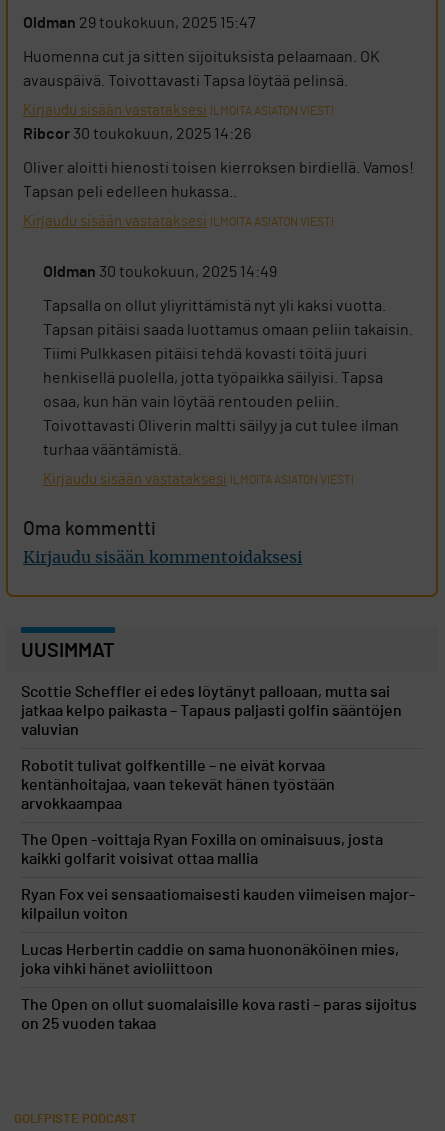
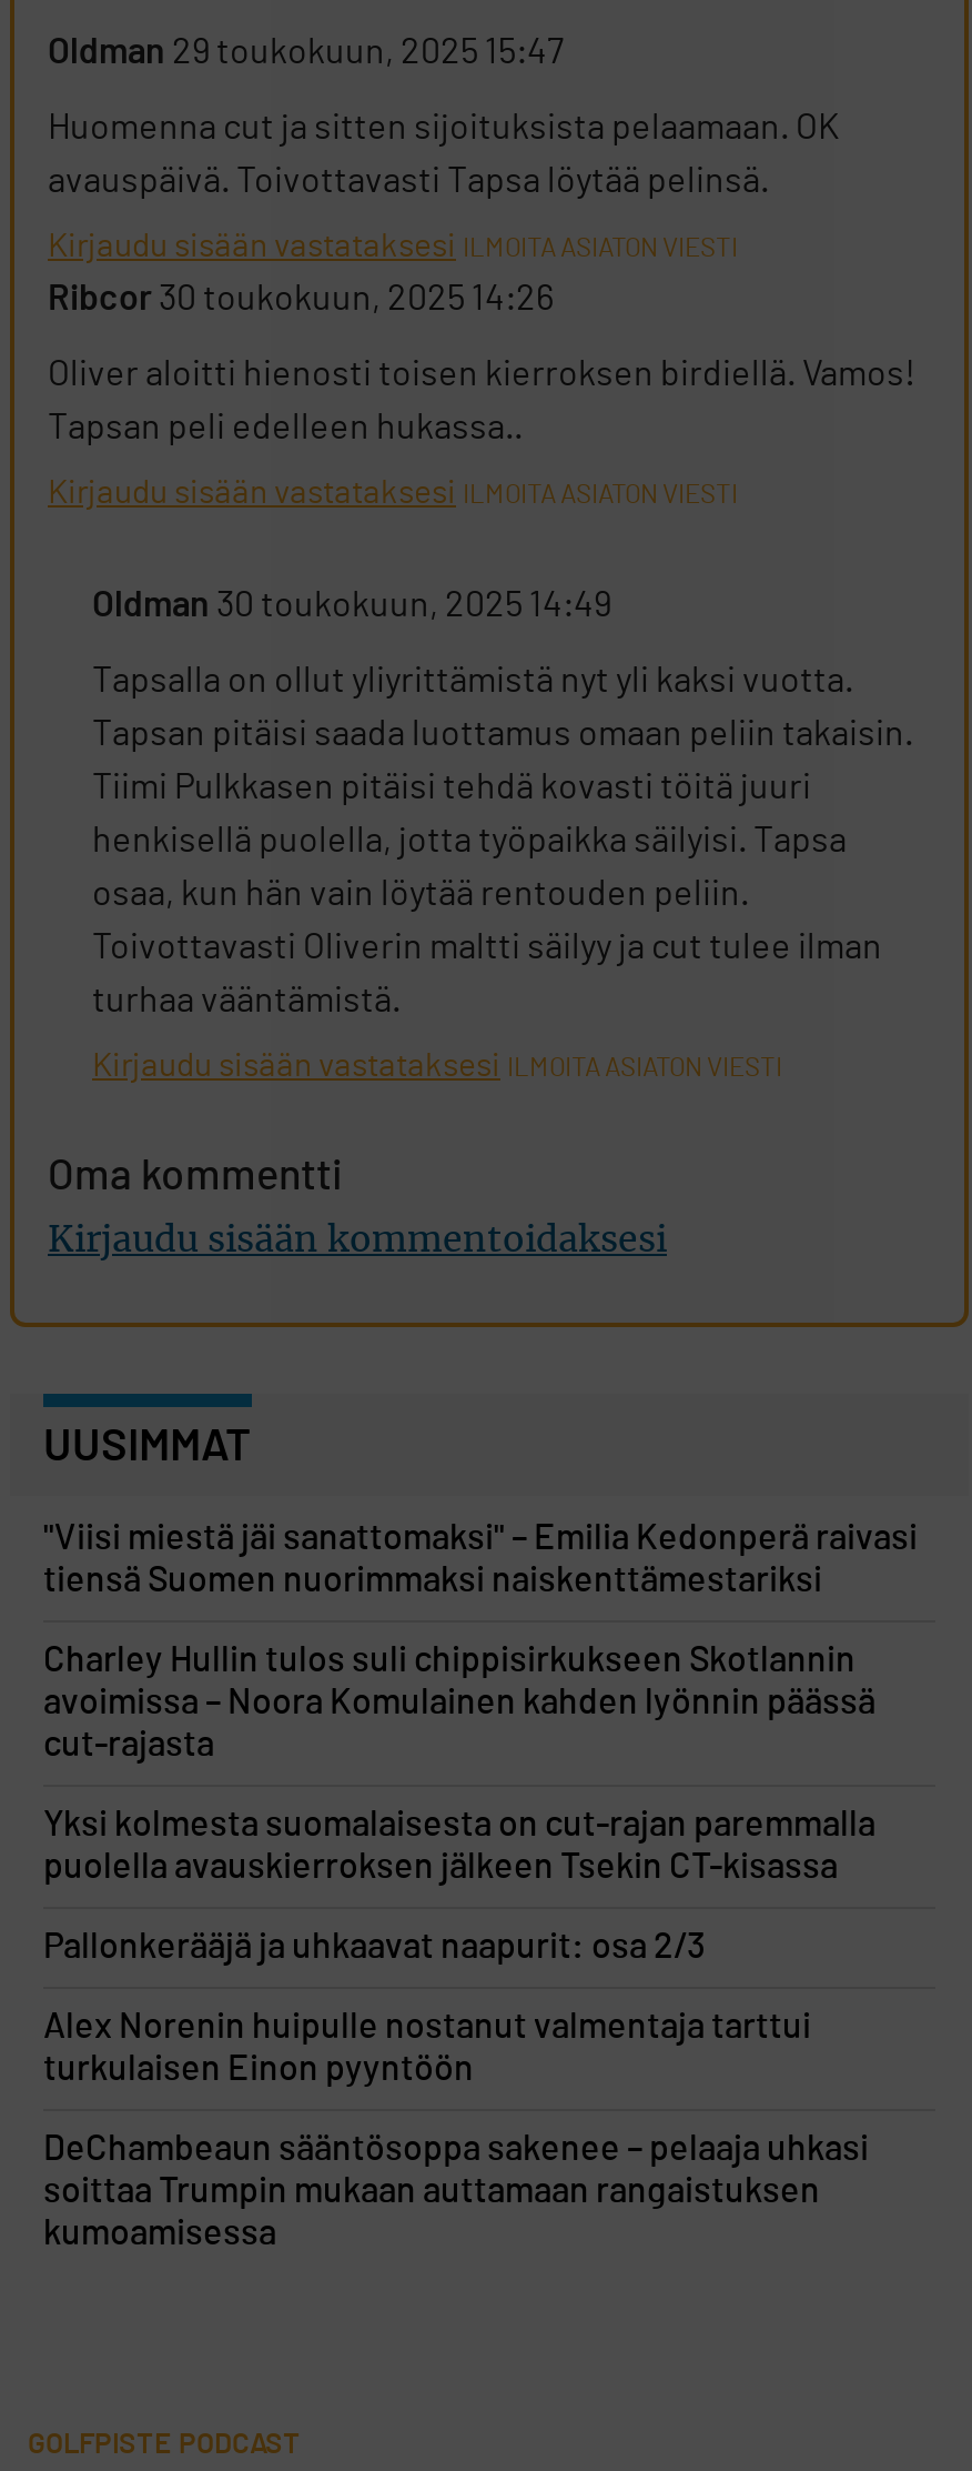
- Scottie Scheffler ei edes löytänyt palloaan, mutta sai
- jatkaa kelpo paikasta – Tapaus paljasti golfin sääntöjen
- valuvian
+ "Viisi miestä jäi sanattomaksi" – Emilia Kedonperä raivasi
+ tiensä Suomen nuorimmaksi naiskenttämestariksi

- Robotit tulivat golfkentille – ne eivät korvaa
- kentänhoitajaa, vaan tekevät hänen työstään
- arvokkaampaa
+ Charley Hullin tulos suli chippisirkukseen Skotlannin
+ avoimissa – Noora Komulainen kahden lyönnin päässä
+ cut-rajasta

- The Open -voittaja Ryan Foxilla on ominaisuus, josta
- kaikki golfarit voisivat ottaa mallia
+ Yksi kolmesta suomalaisesta on cut-rajan paremmalla
+ puolella avauskierroksen jälkeen Tsekin CT-kisassa

- Ryan Fox vei sensaatiomaisesti kauden viimeisen major-
- kilpailun voiton
+ Pallonkerääjä ja uhkaavat naapurit: osa 2/3

- Lucas Herbertin caddie on sama huononäköinen mies,
- joka vihki hänet avioliittoon
+ Alex Norenin huipulle nostanut valmentaja tarttui
+ turkulaisen Einon pyyntöön

- The Open on ollut suomalaisille kova rasti – paras sijoitus
- on 25 vuoden takaa
+ DeChambeaun sääntösoppa sakenee – pelaaja uhkasi
+ soittaa Trumpin mukaan auttamaan rangaistuksen
+ kumoamisessa
